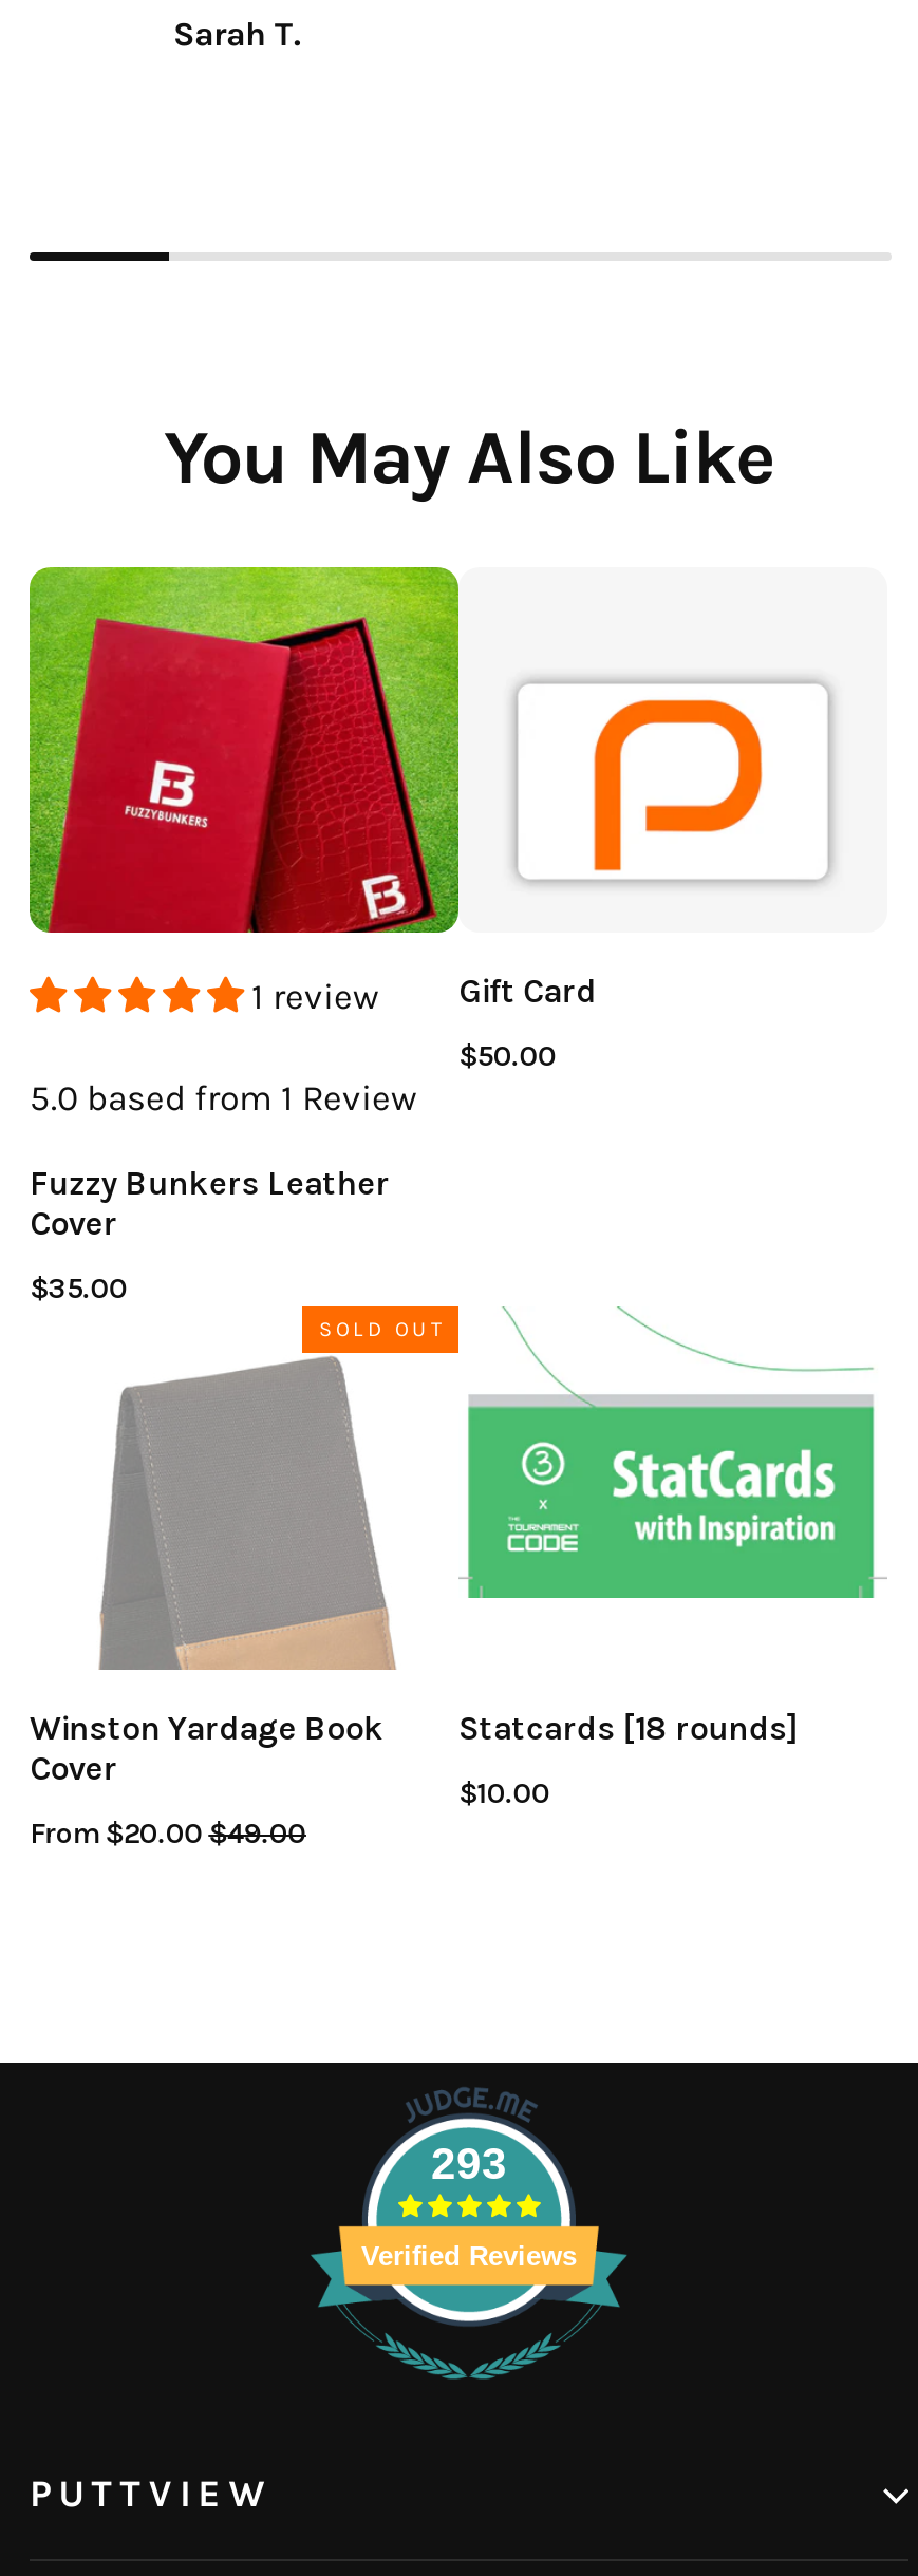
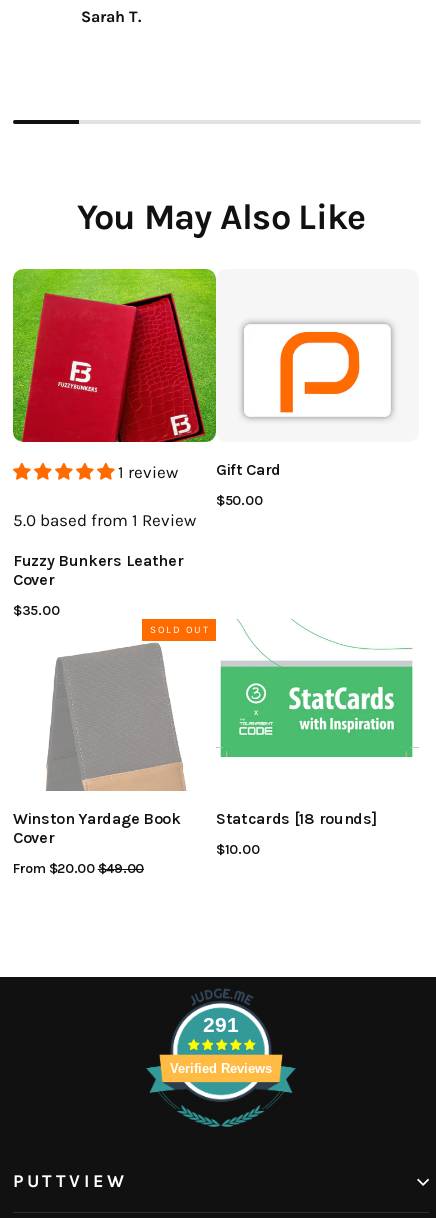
- 293
+ 291
